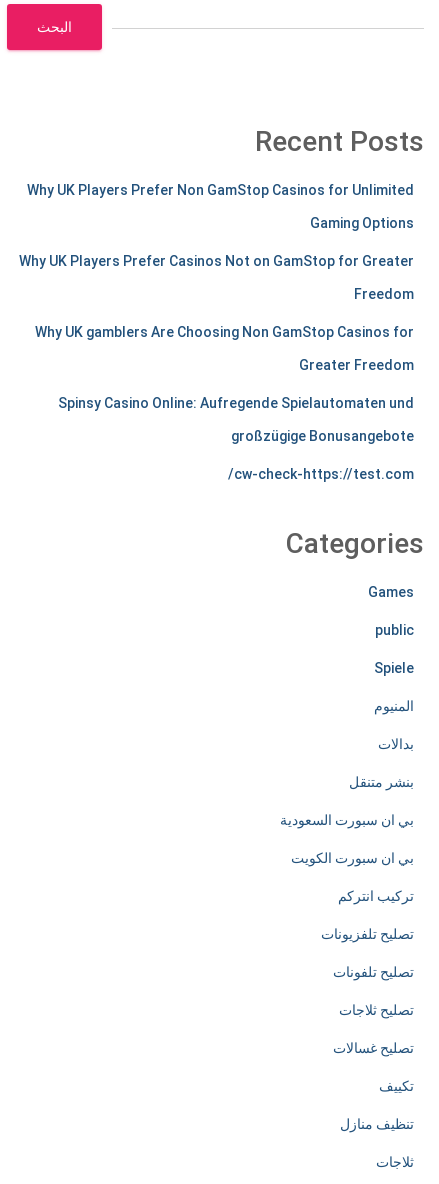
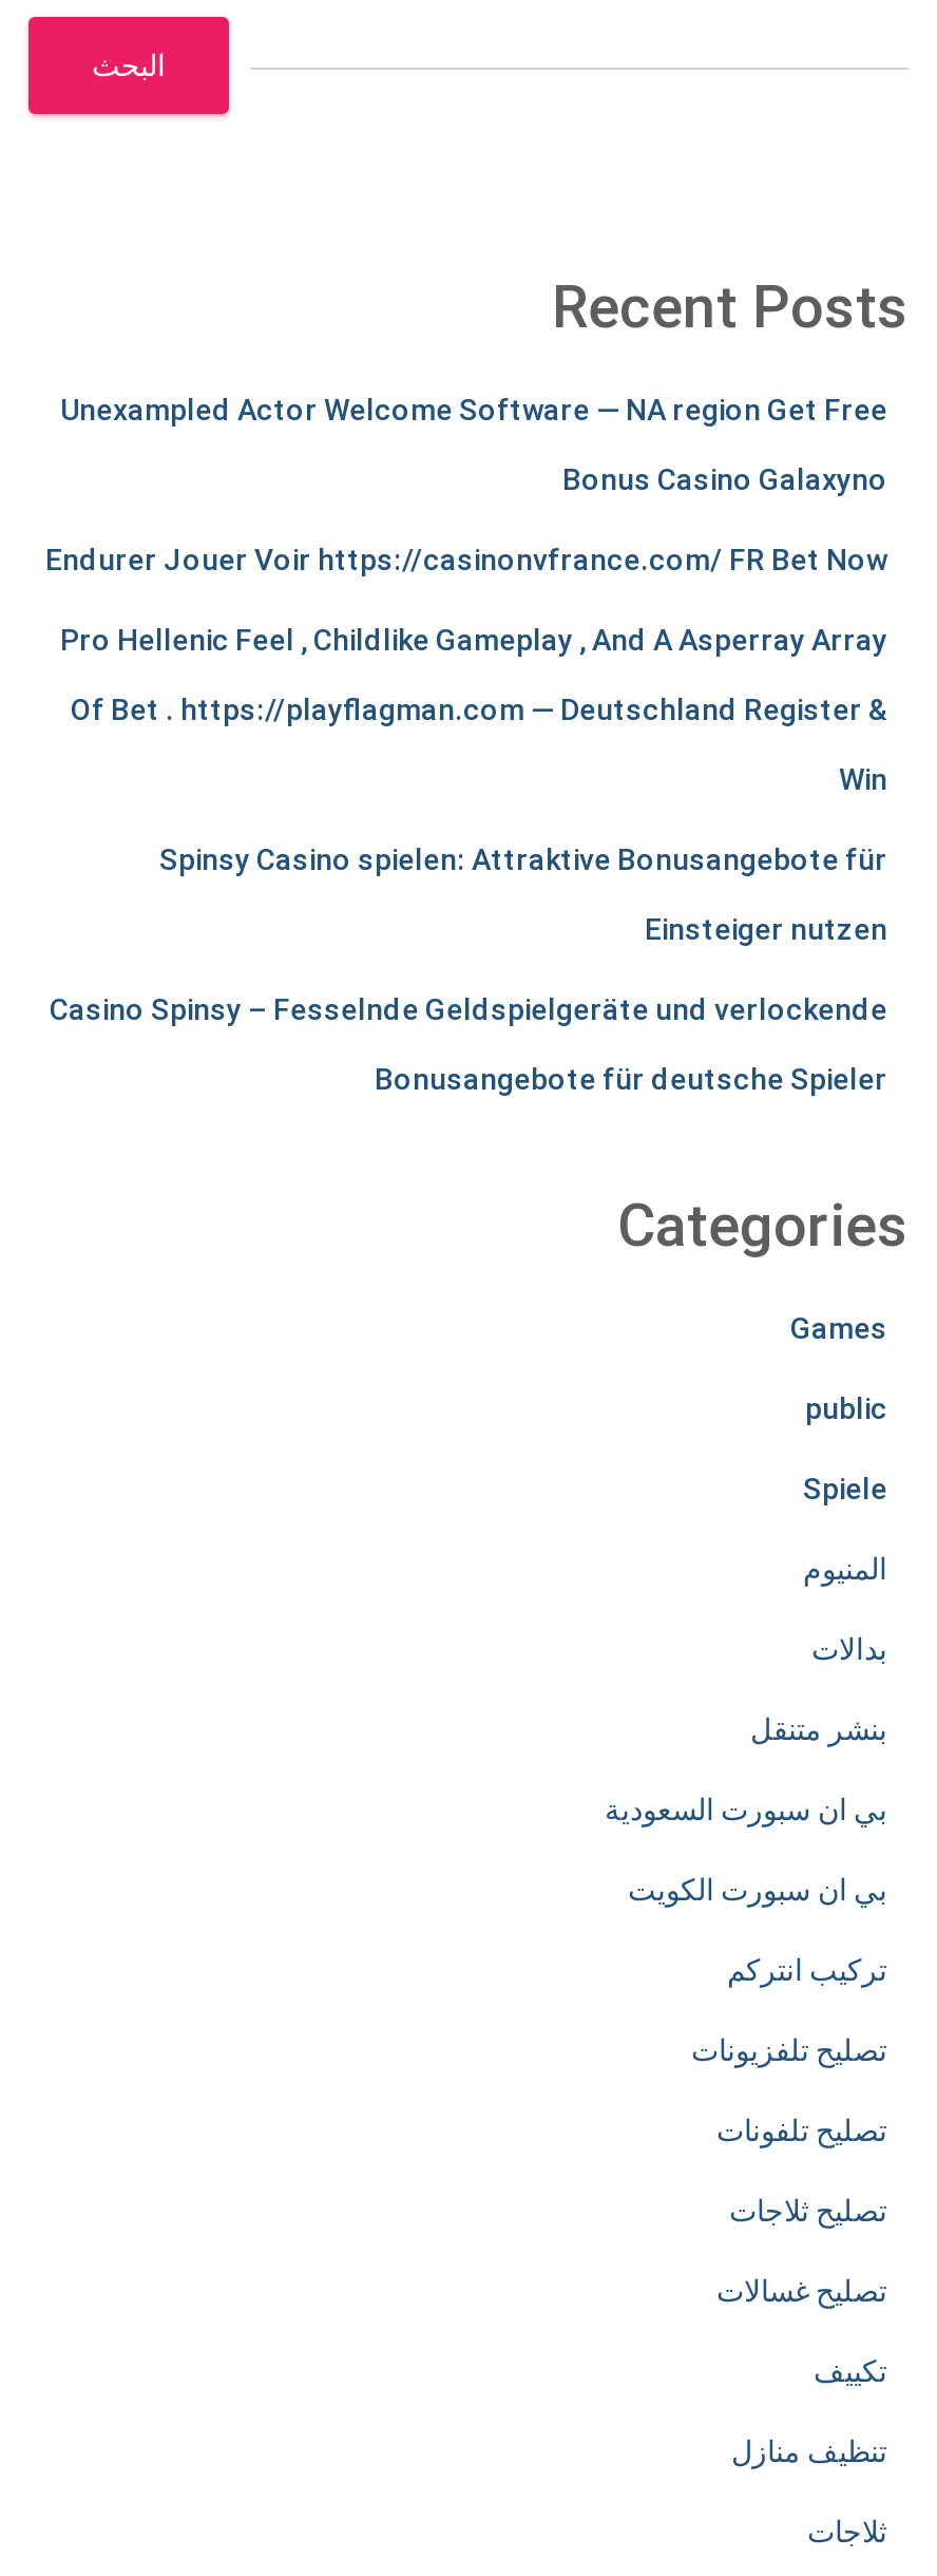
- Why UK Players Prefer Non GamStop Casinos for Unlimited
- Gaming Options
- Why UK Players Prefer Casinos Not on GamStop for Greater
- Freedom
- Why UK gamblers Are Choosing Non GamStop Casinos for
- Greater Freedom
- Spinsy Casino Online: Aufregende Spielautomaten und
- großzügige Bonusangebote
- cw-check-https://test.com/
+ Unexampled Actor Welcome Software — NA region Get Free
+ Bonus Casino Galaxyno
+ Endurer Jouer Voir https://casinonvfrance.com/ FR Bet Now
+ Pro Hellenic Feel , Childlike Gameplay , And A Asperray Array
+ Of Bet . https://playflagman.com — Deutschland Register &
+ Win
+ Spinsy Casino spielen: Attraktive Bonusangebote für
+ Einsteiger nutzen
+ Casino Spinsy – Fesselnde Geldspielgeräte und verlockende
+ Bonusangebote für deutsche Spieler
